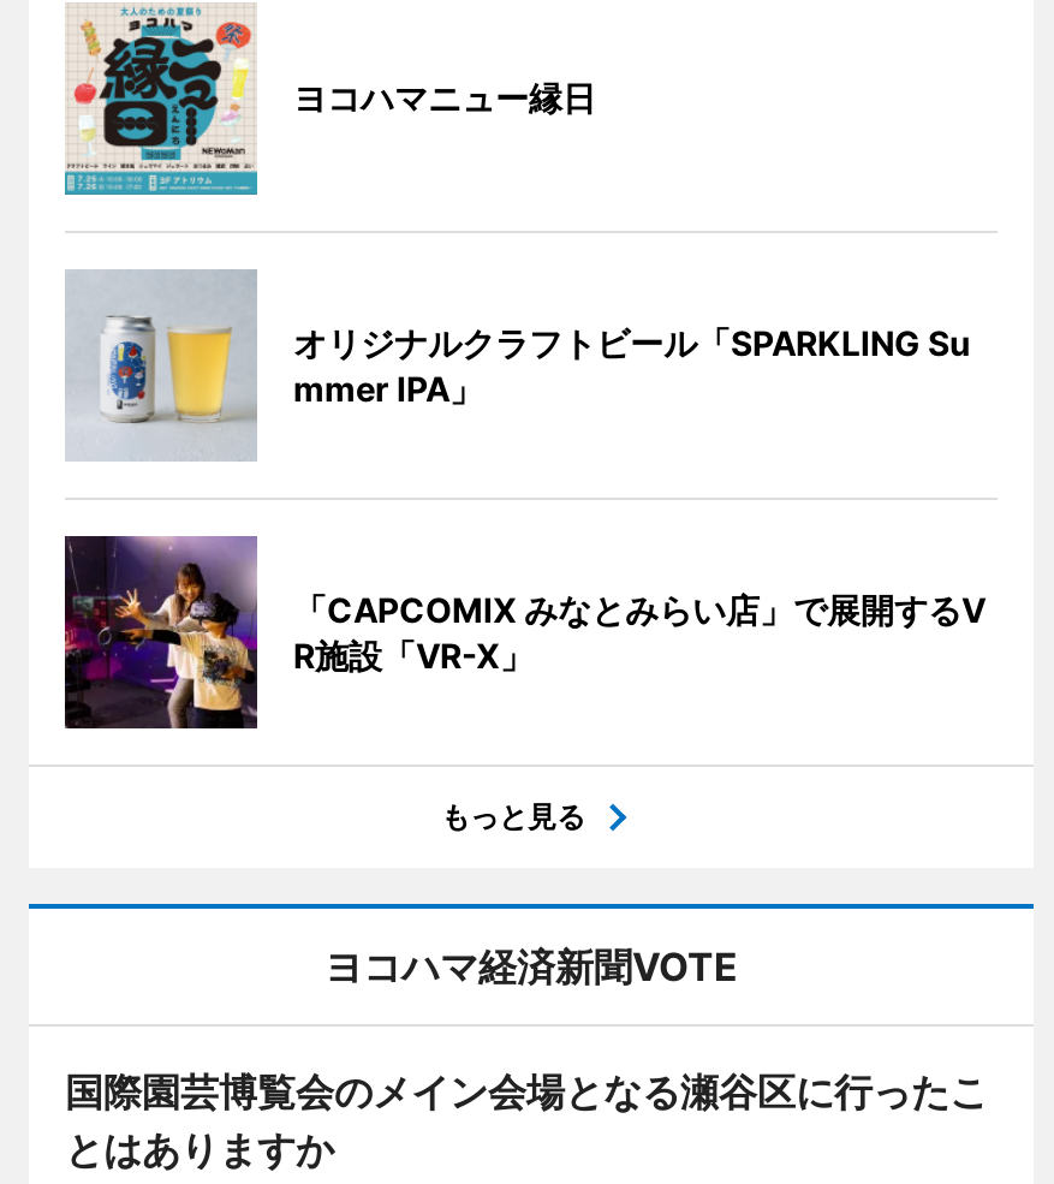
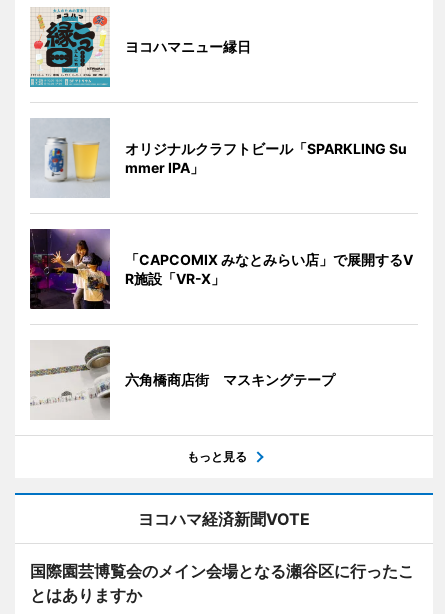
+ [image]
+ 六角橋商店街 マスキングテープ
